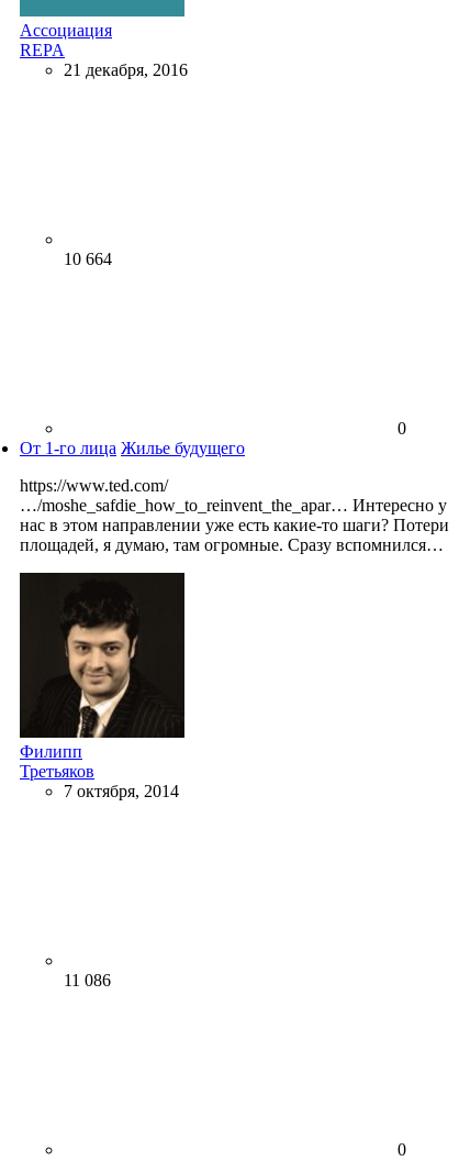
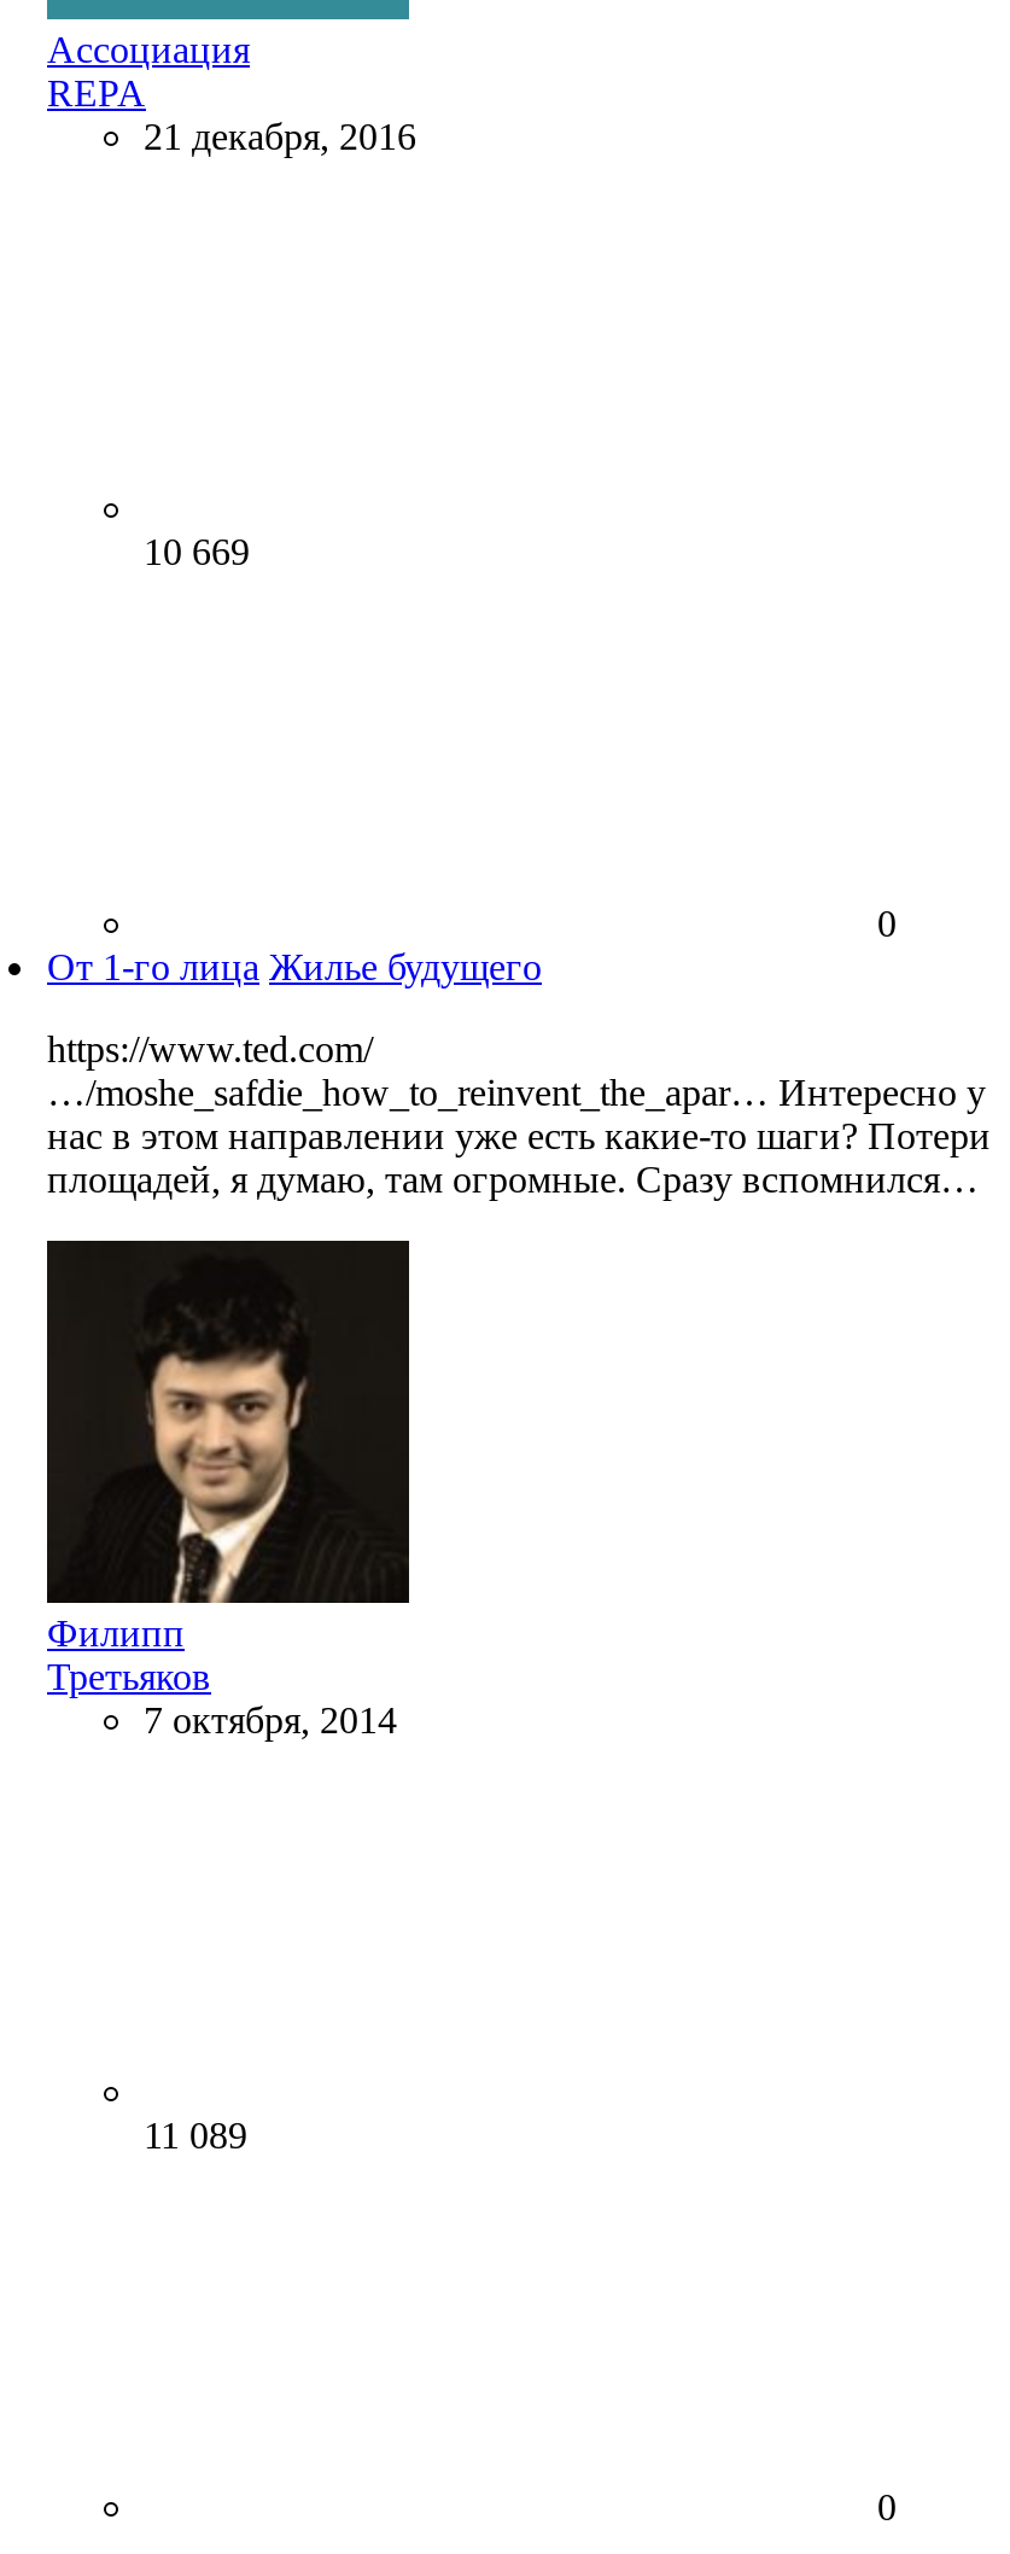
- 10 664
+ 10 669

- 11 086
+ 11 089
